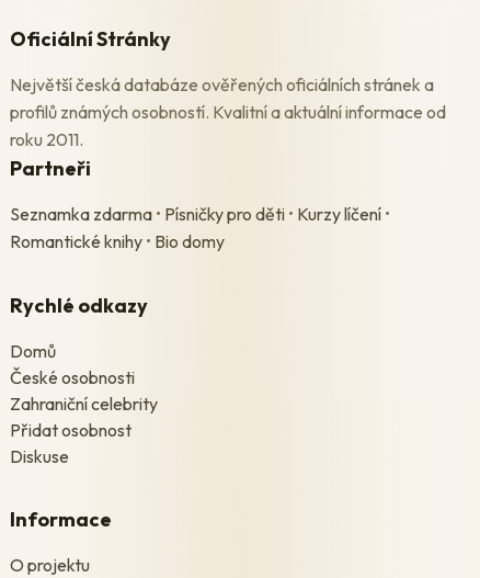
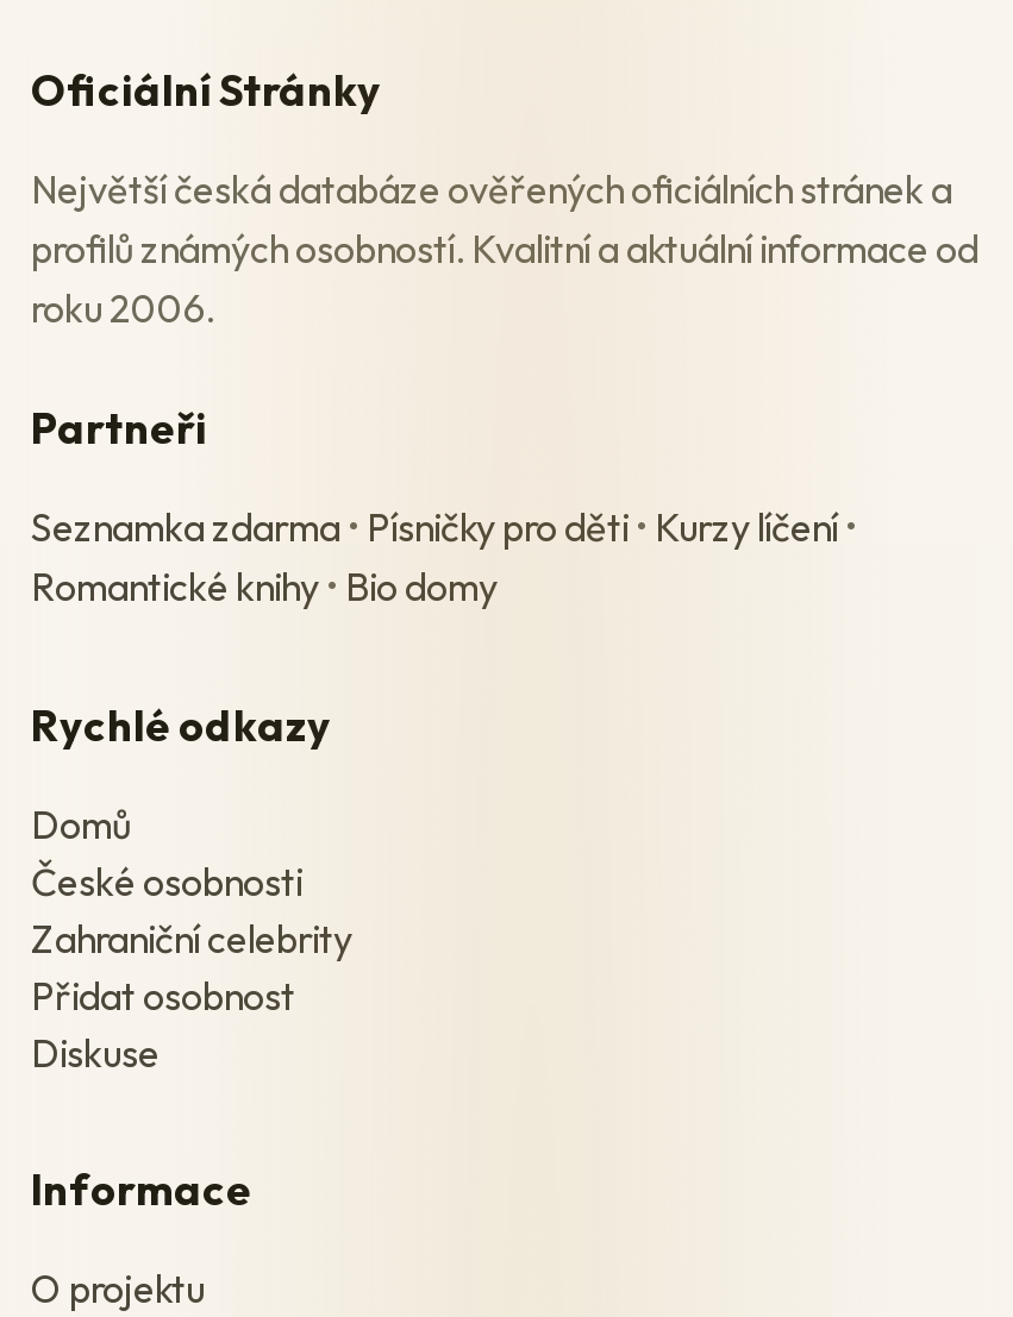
- roku 2011.
+ roku 2006.
